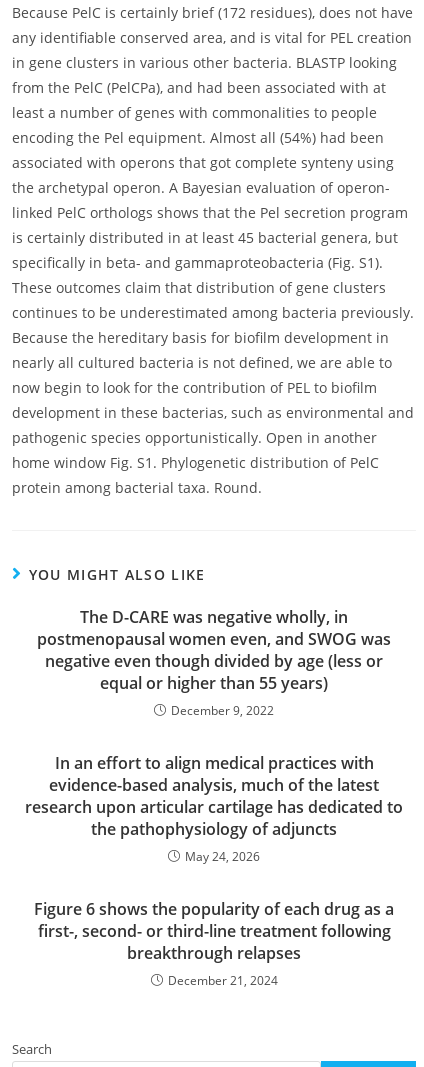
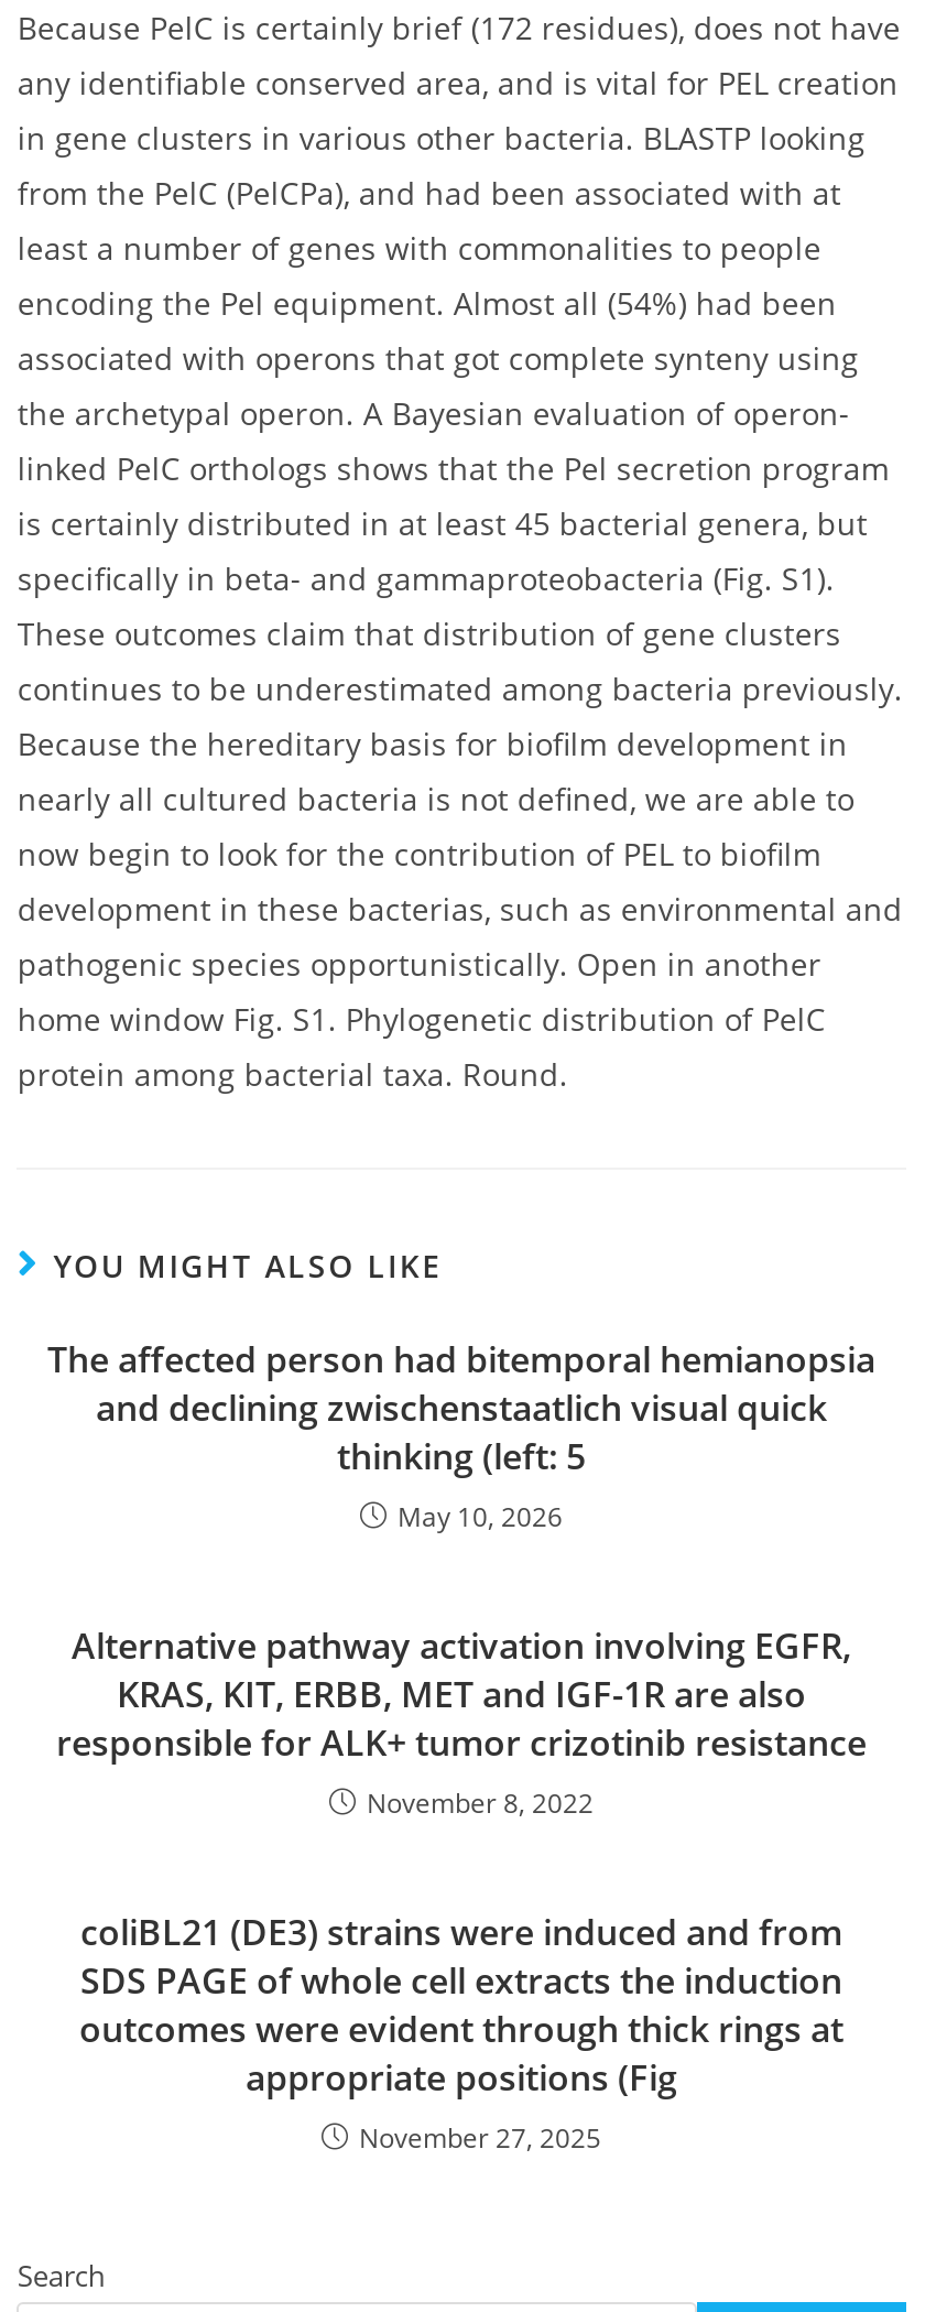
- The D-CARE was negative wholly, in
- postmenopausal women even, and SWOG was
- negative even though divided by age (less or
- equal or higher than 55 years)
- December 9, 2022
+ The affected person had bitemporal hemianopsia
+ and declining zwischenstaatlich visual quick
+ thinking (left: 5
+ May 10, 2026

- In an effort to align medical practices with
- evidence-based analysis, much of the latest
- research upon articular cartilage has dedicated to
- the pathophysiology of adjuncts
- May 24, 2026
+ Alternative pathway activation involving EGFR,
+ KRAS, KIT, ERBB, MET and IGF-1R are also
+ responsible for ALK+ tumor crizotinib resistance
+ November 8, 2022

- Figure 6 shows the popularity of each drug as a
- first-, second- or third-line treatment following
- breakthrough relapses
- December 21, 2024
+ coliBL21 (DE3) strains were induced and from
+ SDS PAGE of whole cell extracts the induction
+ outcomes were evident through thick rings at
+ appropriate positions (Fig
+ November 27, 2025
